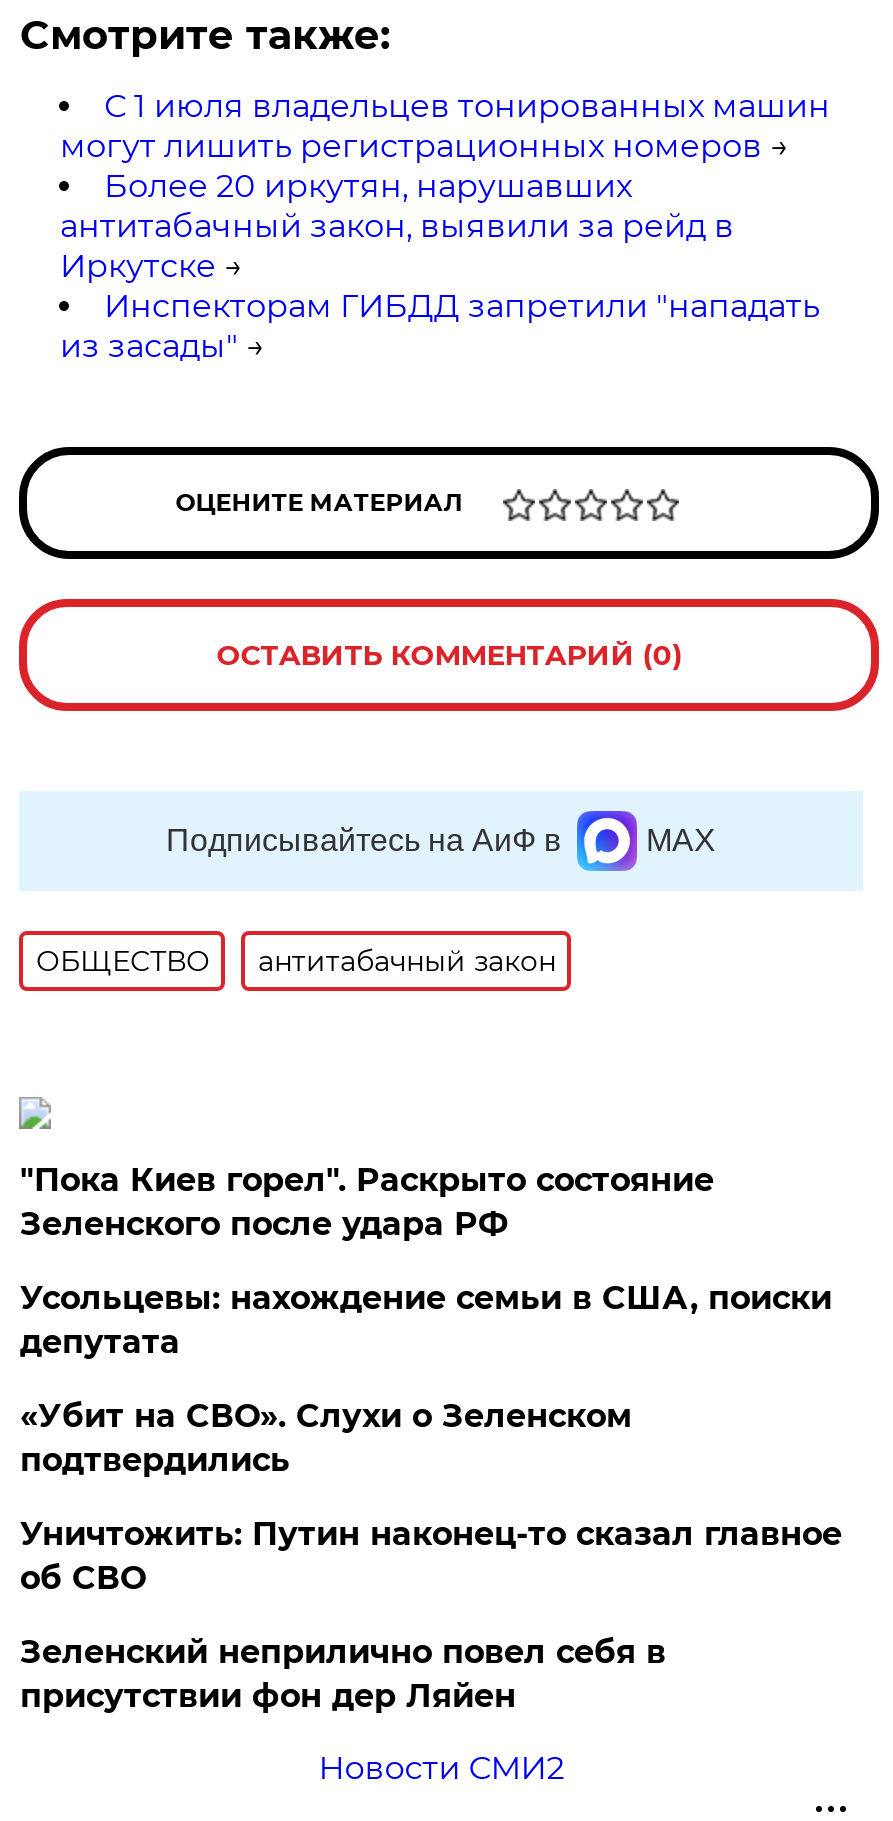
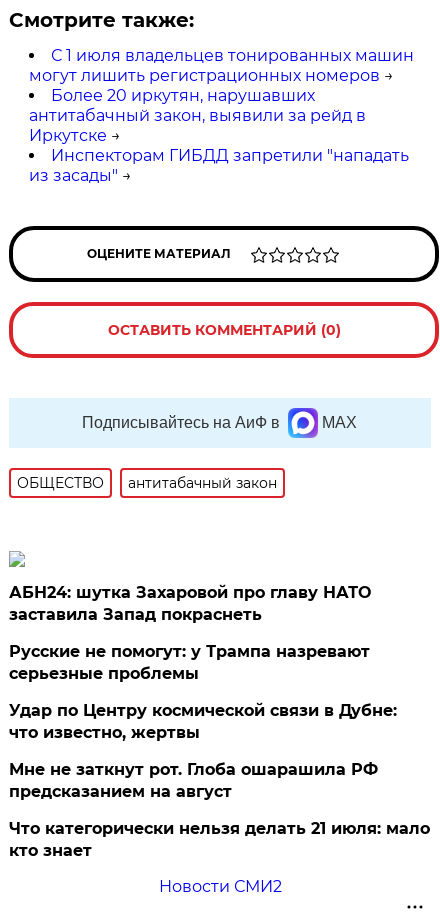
- "Пока Киев горел". Раскрыто состояние
- Зеленского после удара РФ
+ АБН24: шутка Захаровой про главу НАТО
+ заставила Запад покраснеть

- Усольцевы: нахождение семьи в США, поиски
- депутата
+ Русские не помогут: у Трампа назревают
+ серьезные проблемы

- «Убит на СВО». Слухи о Зеленском
- подтвердились
+ Удар по Центру космической связи в Дубне:
+ что известно, жертвы

- Уничтожить: Путин наконец-то сказал главное
- об СВО
+ Мне не заткнут рот. Глоба ошарашила РФ
+ предсказанием на август

- Зеленский неприлично повел cебя в
- присутствии фон дер Ляйен
+ Что категорически нельзя делать 21 июля: мало
+ кто знает
